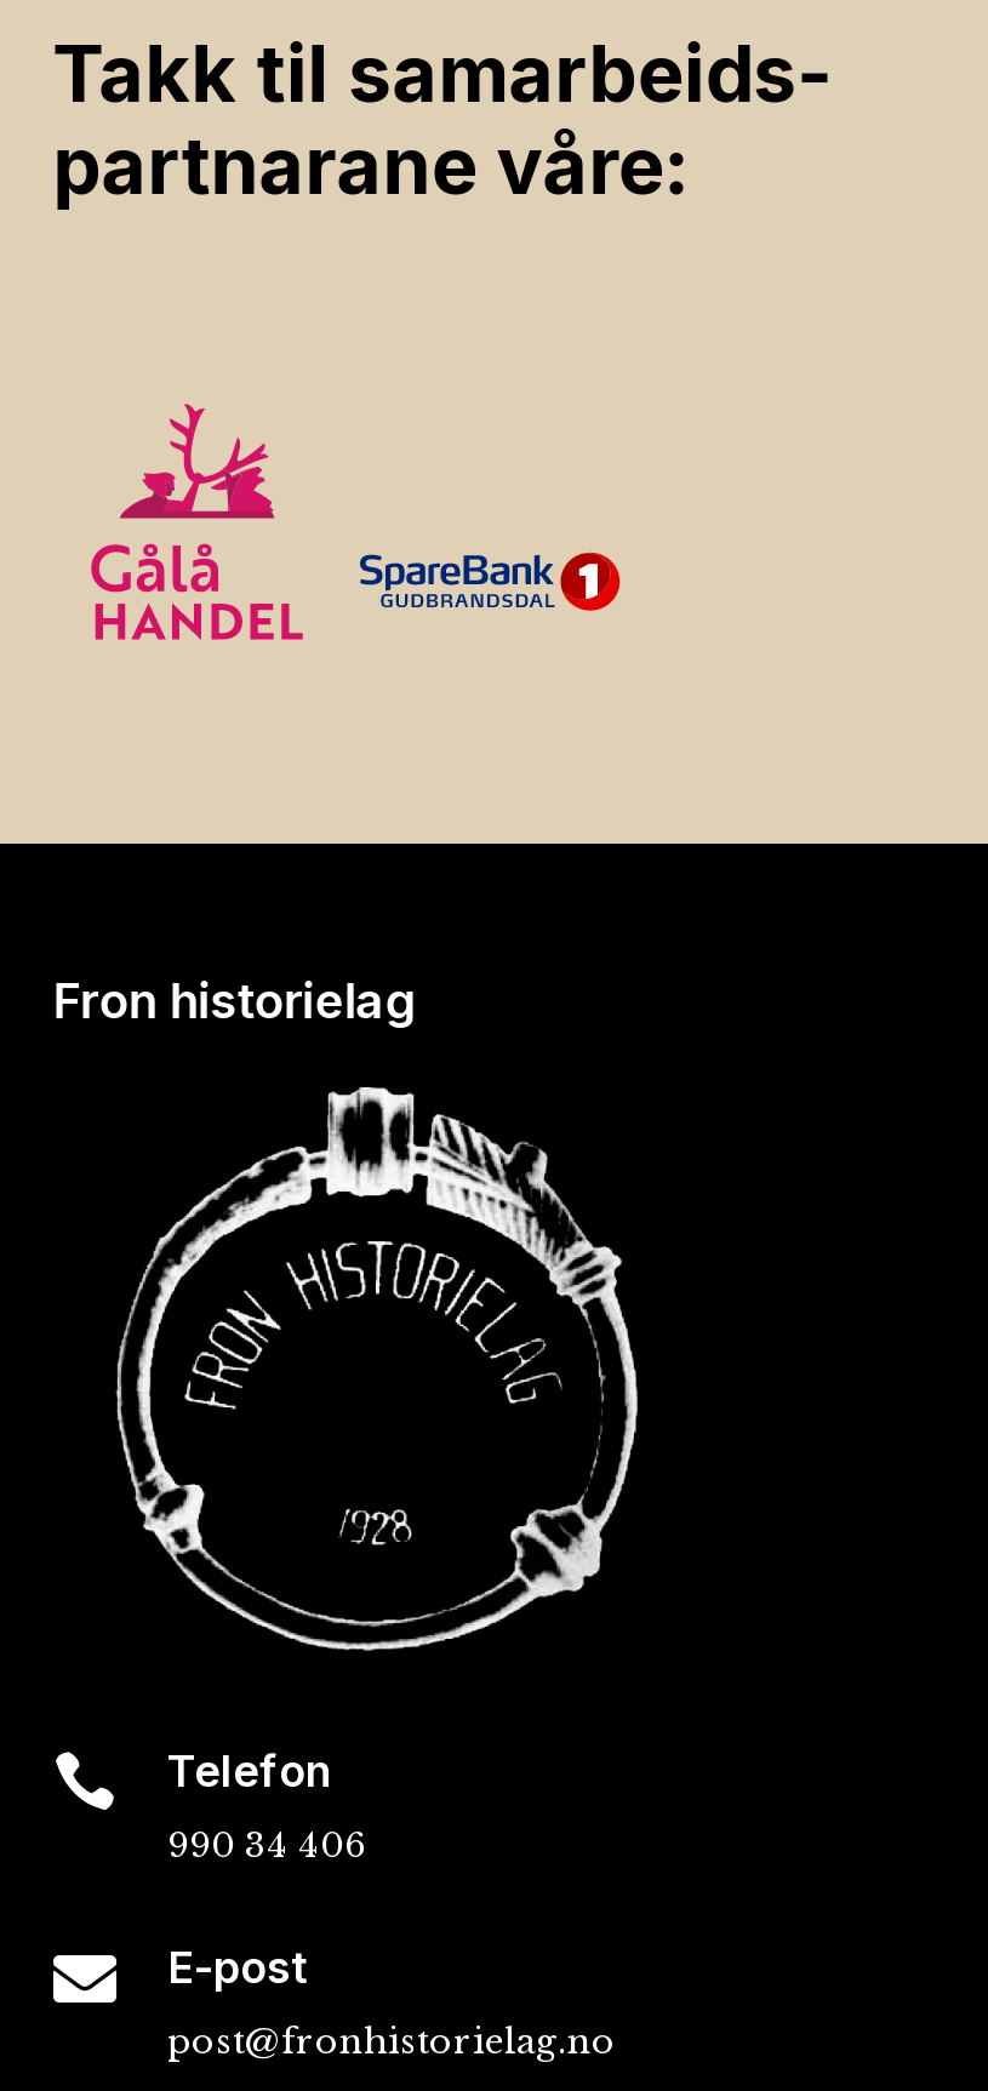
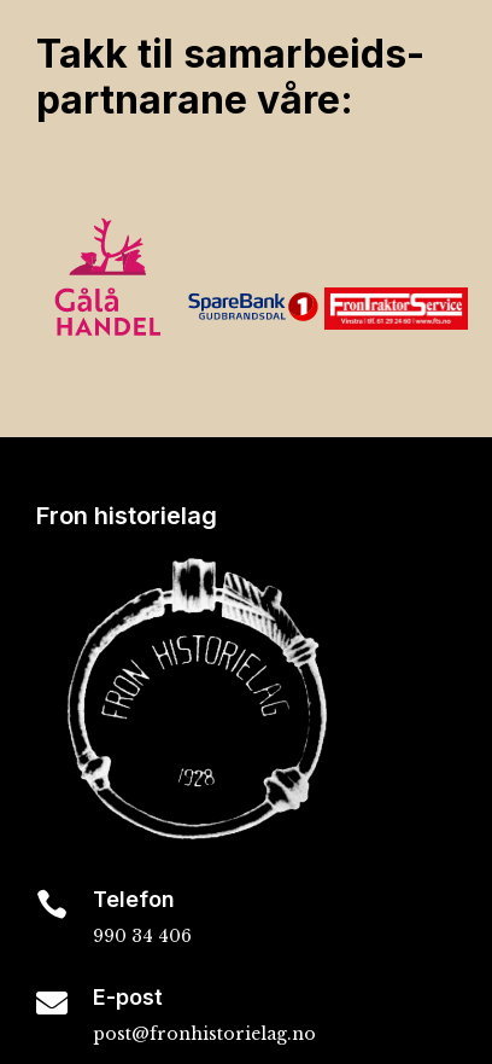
+ [image]
